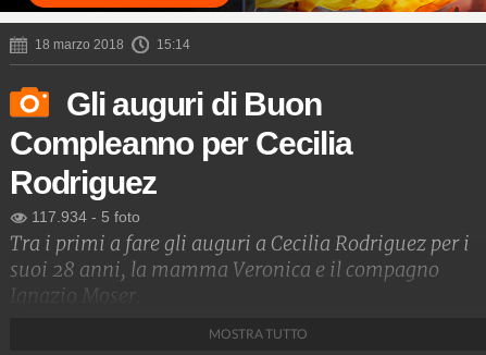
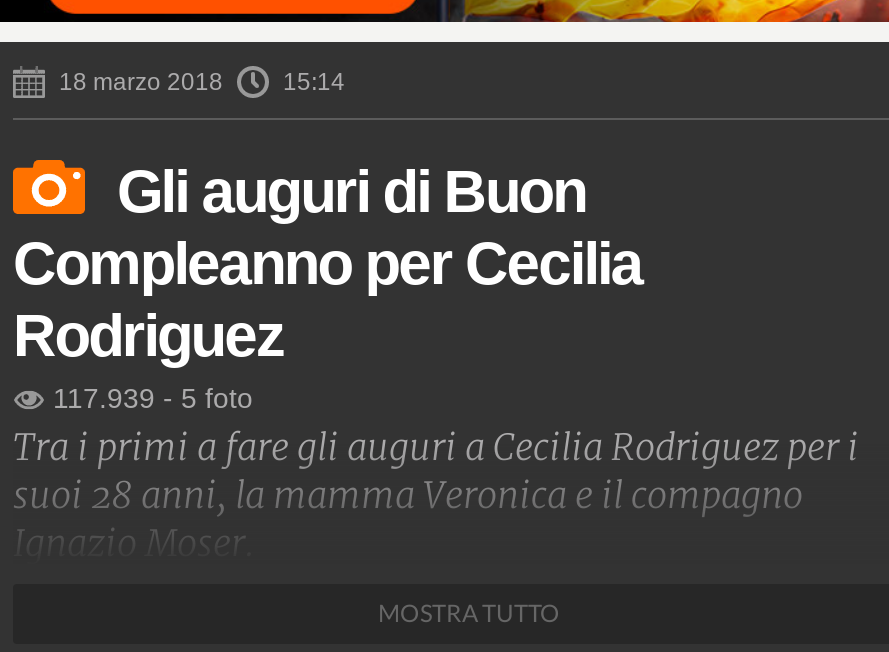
- 117.934 - 5 foto
+ 117.939 - 5 foto
